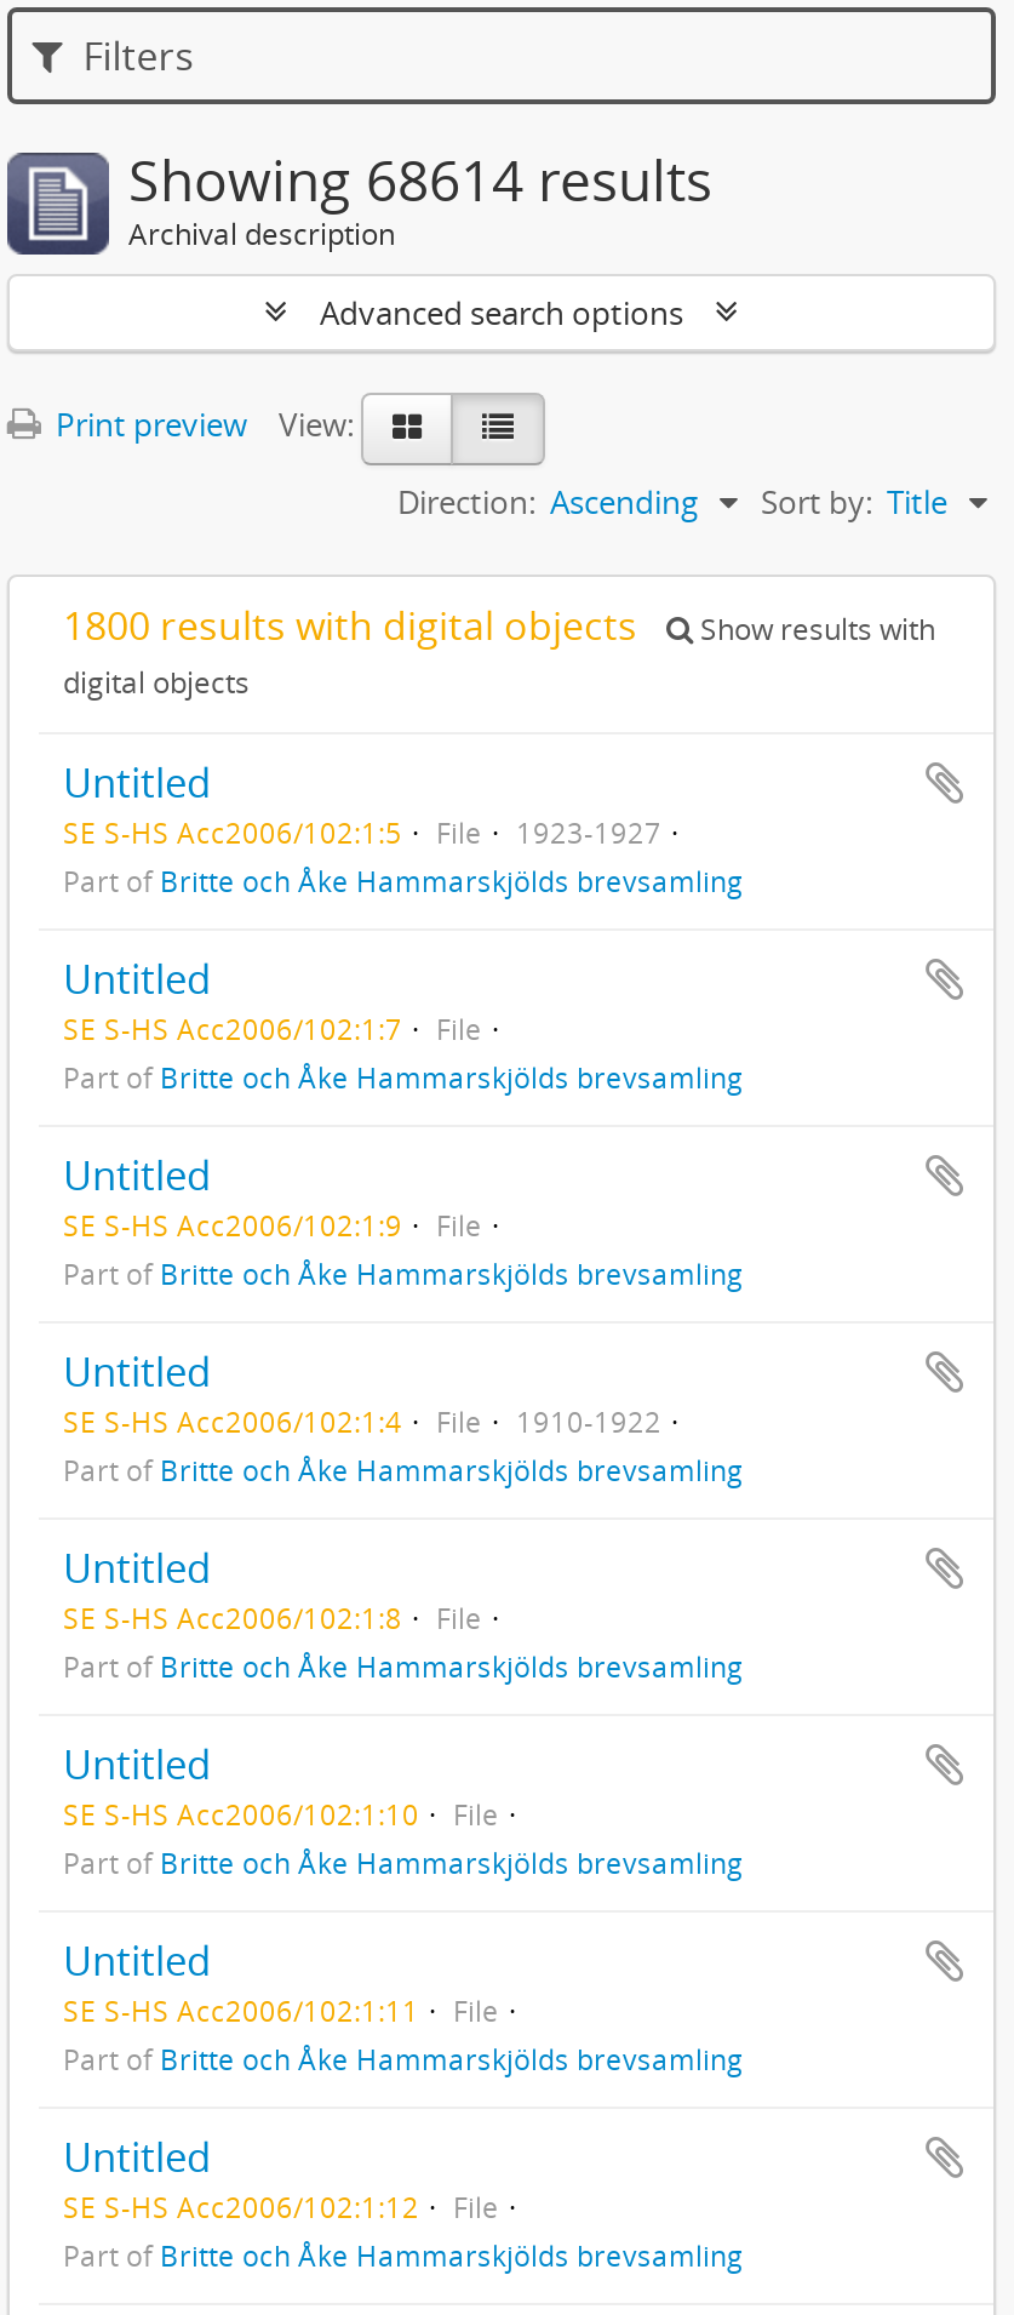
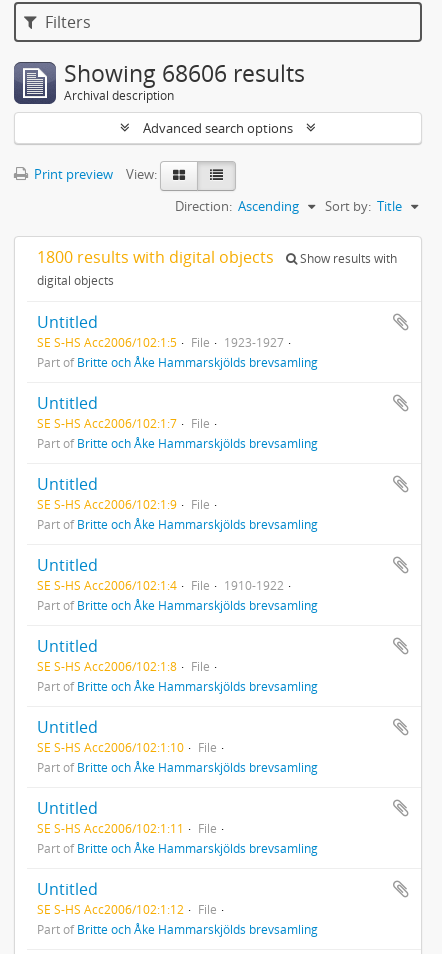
- Showing 68614 results
+ Showing 68606 results
